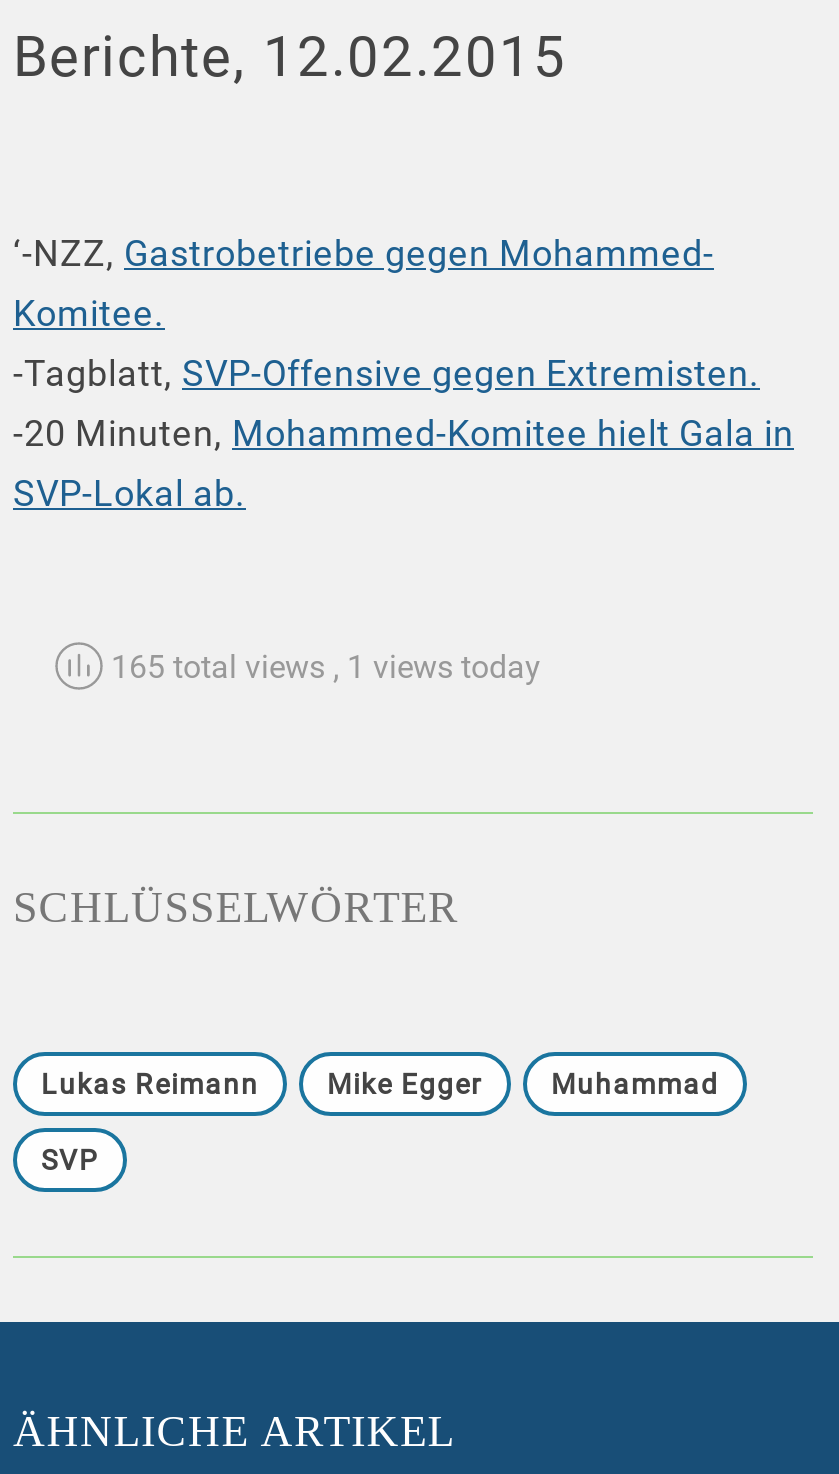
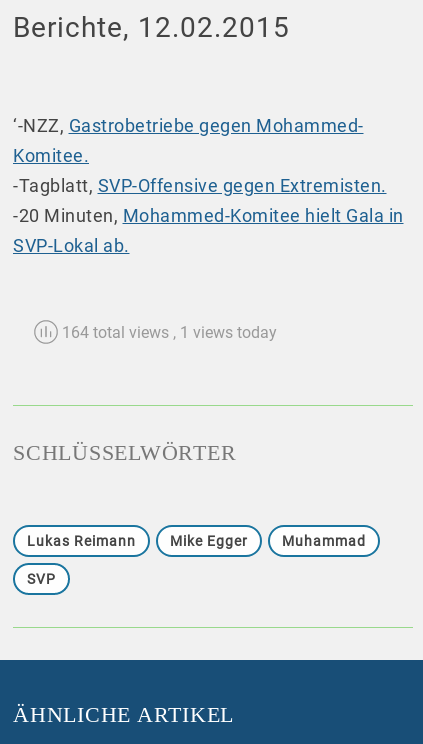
- 165 total views, 1 views today
+ 164 total views, 1 views today
